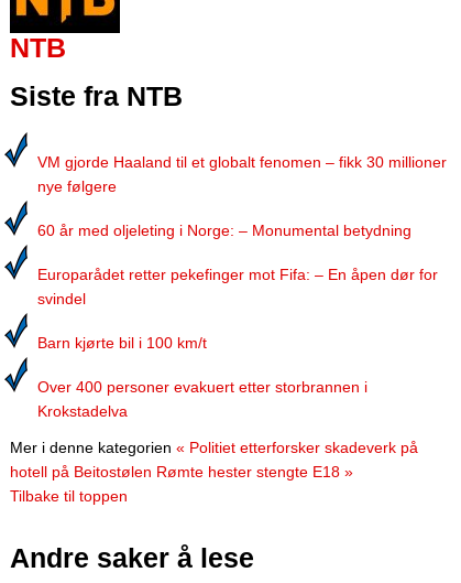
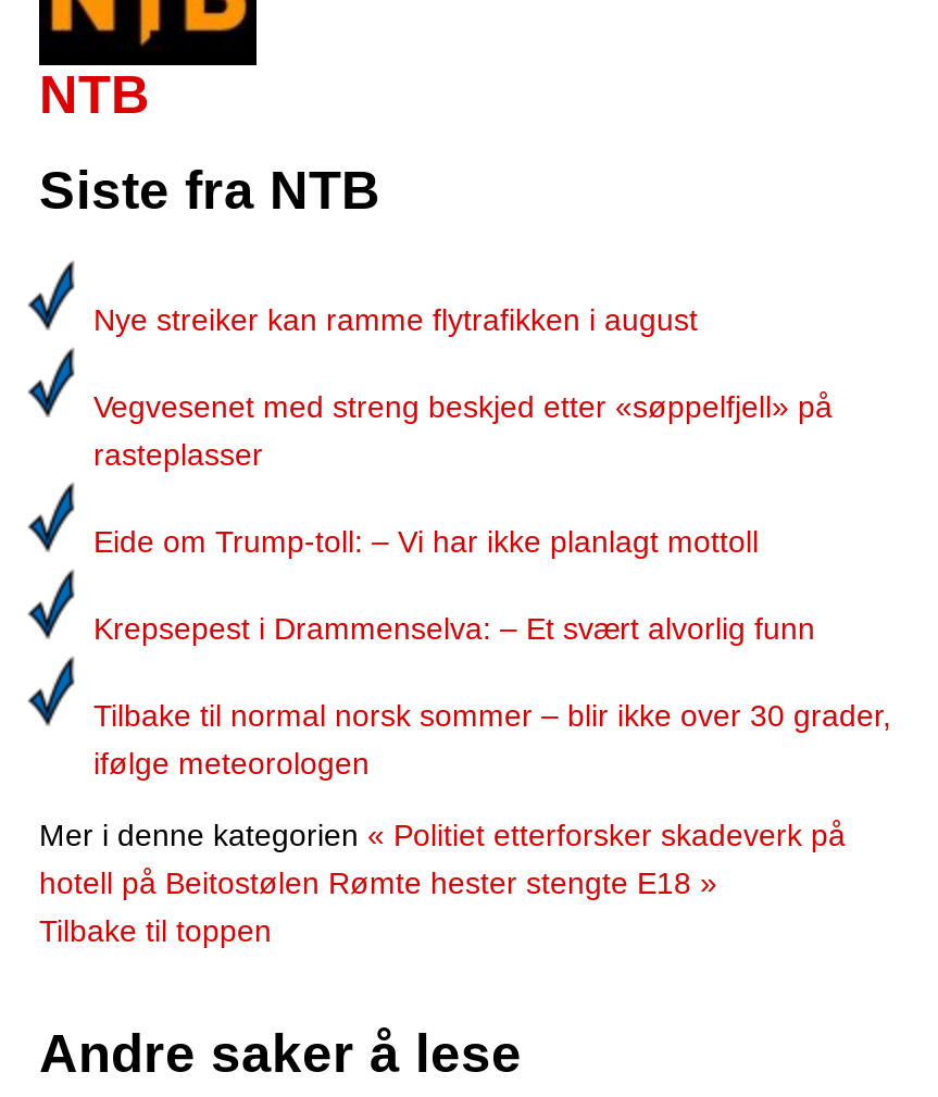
- VM gjorde Haaland til et globalt fenomen – fikk 30 millioner
- nye følgere
+ Nye streiker kan ramme flytrafikken i august

- 60 år med oljeleting i Norge: – Monumental betydning
+ Vegvesenet med streng beskjed etter «søppelfjell» på
+ rasteplasser

- Europarådet retter pekefinger mot Fifa: – En åpen dør for
- svindel
+ Eide om Trump-toll: – Vi har ikke planlagt mottoll

- Barn kjørte bil i 100 km/t
+ Krepsepest i Drammenselva: – Et svært alvorlig funn

- Over 400 personer evakuert etter storbrannen i
- Krokstadelva
+ Tilbake til normal norsk sommer – blir ikke over 30 grader,
+ ifølge meteorologen
